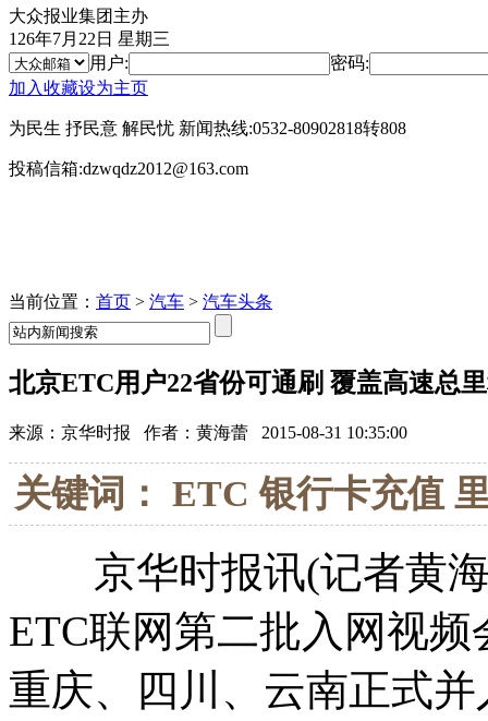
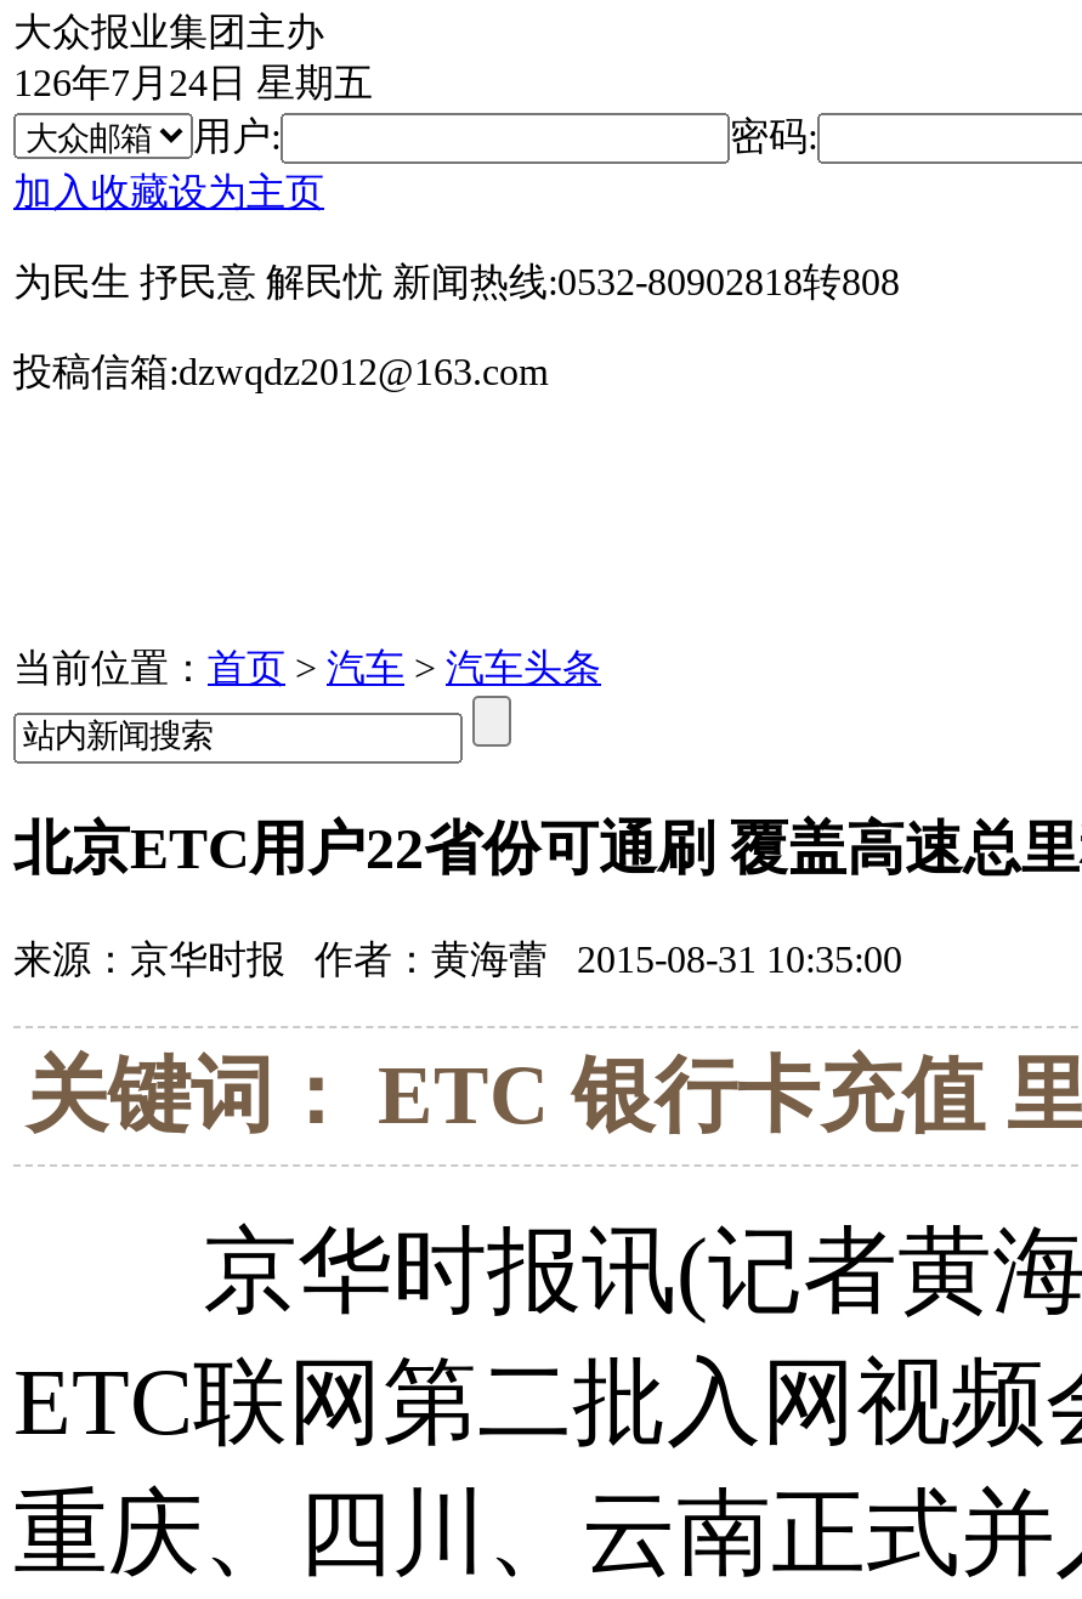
- 126年7月22日 星期三
+ 126年7月24日 星期五
